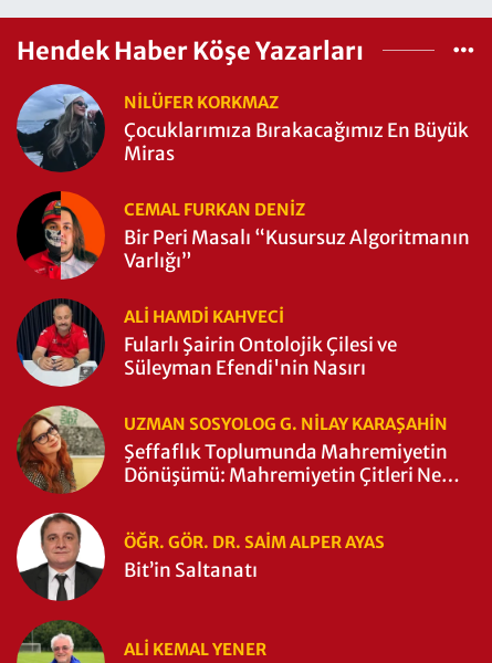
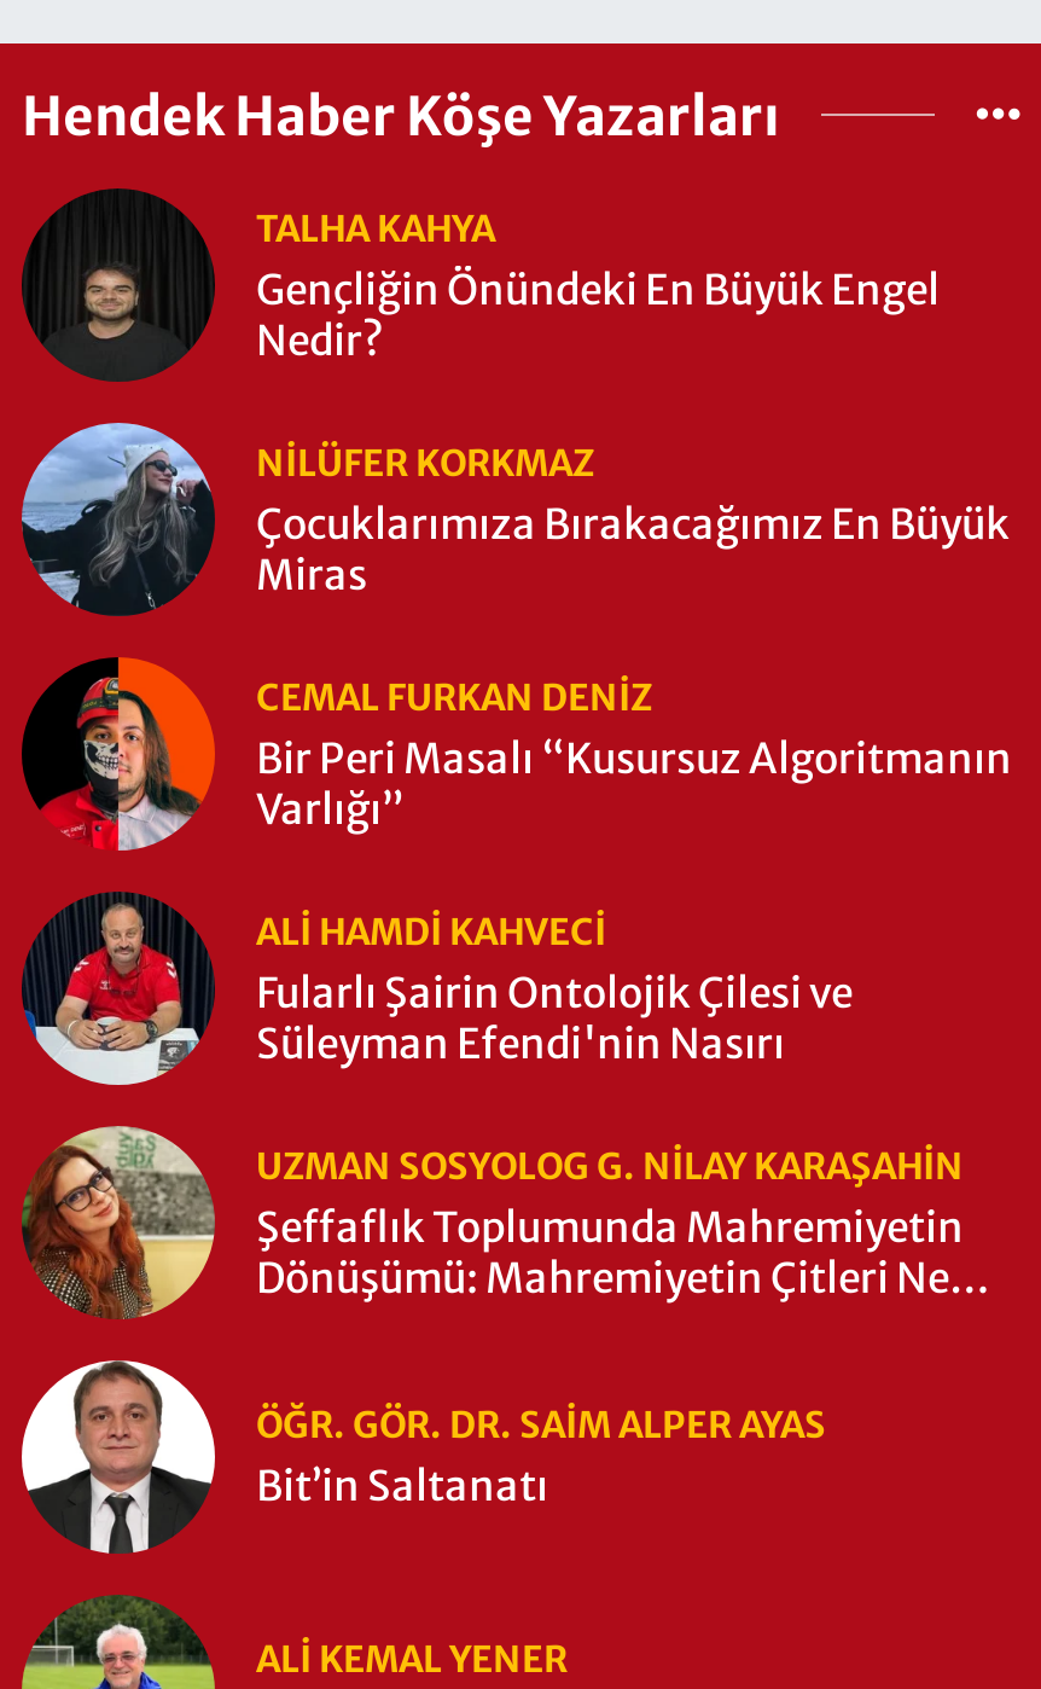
+ [image]
+ TALHA KAHYA
+ Gençliğin Önündeki En Büyük Engel
+ Nedir?
